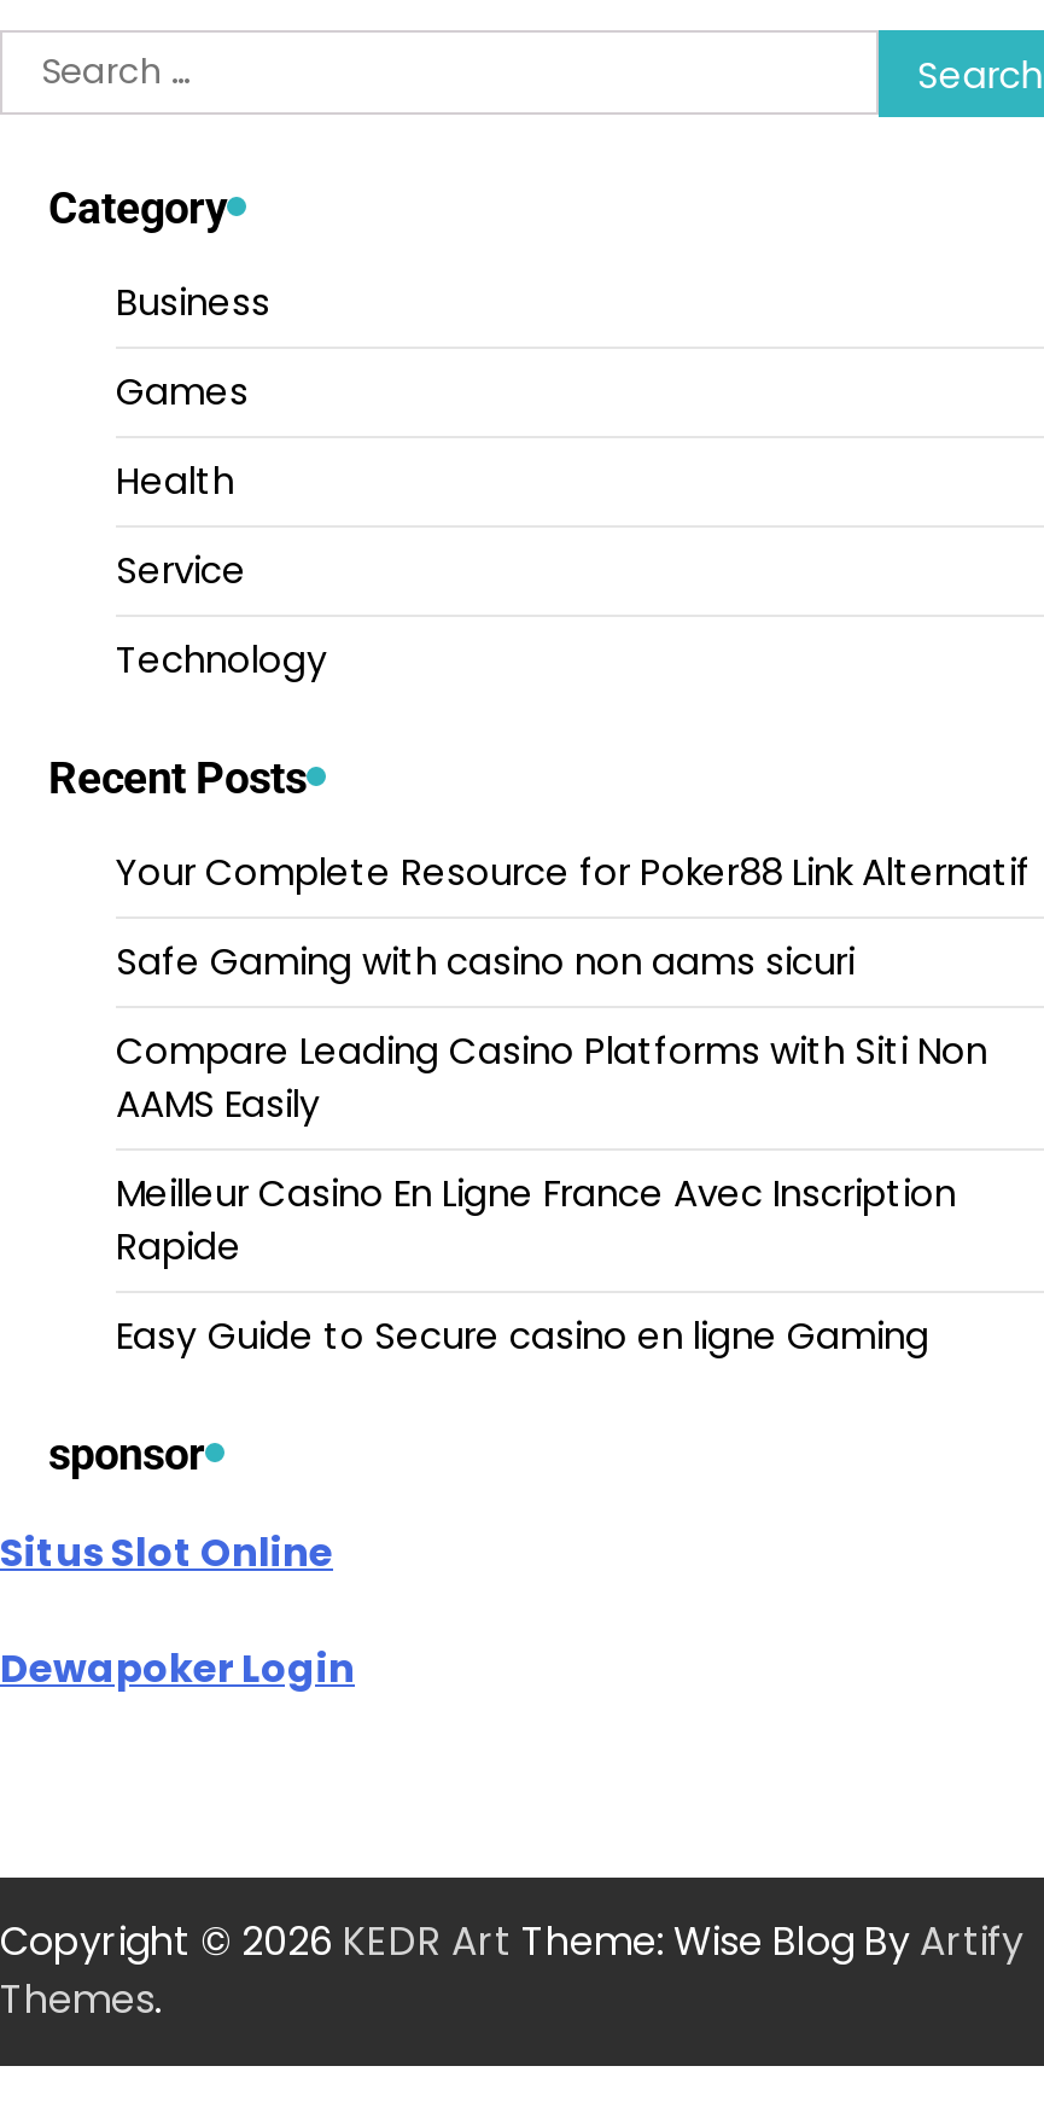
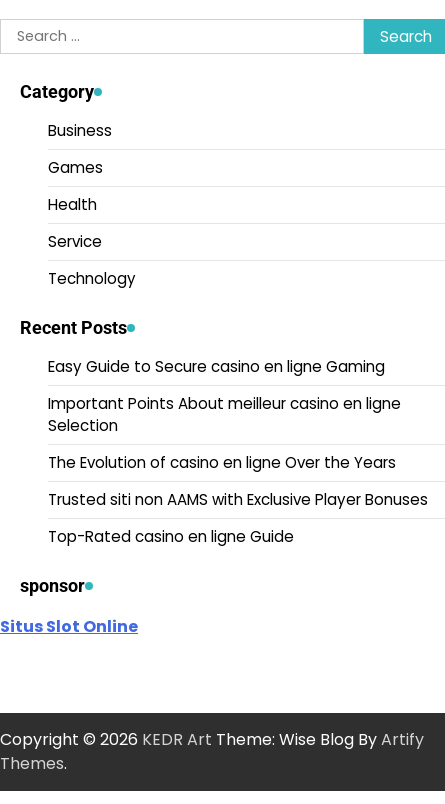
- Your Complete Resource for Poker88 Link Alternatif
- Safe Gaming with casino non aams sicuri
- Compare Leading Casino Platforms with Siti Non
- AAMS Easily
- Meilleur Casino En Ligne France Avec Inscription
- Rapide

moved up: Easy Guide to Secure casino en ligne Gaming

+ Important Points About meilleur casino en ligne
+ Selection
+ The Evolution of casino en ligne Over the Years
+ Trusted siti non AAMS with Exclusive Player Bonuses
+ Top-Rated casino en ligne Guide

- Dewapoker Login
